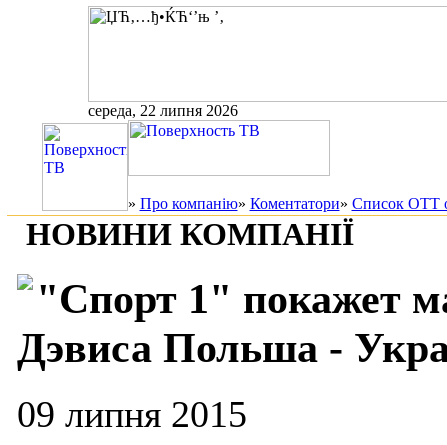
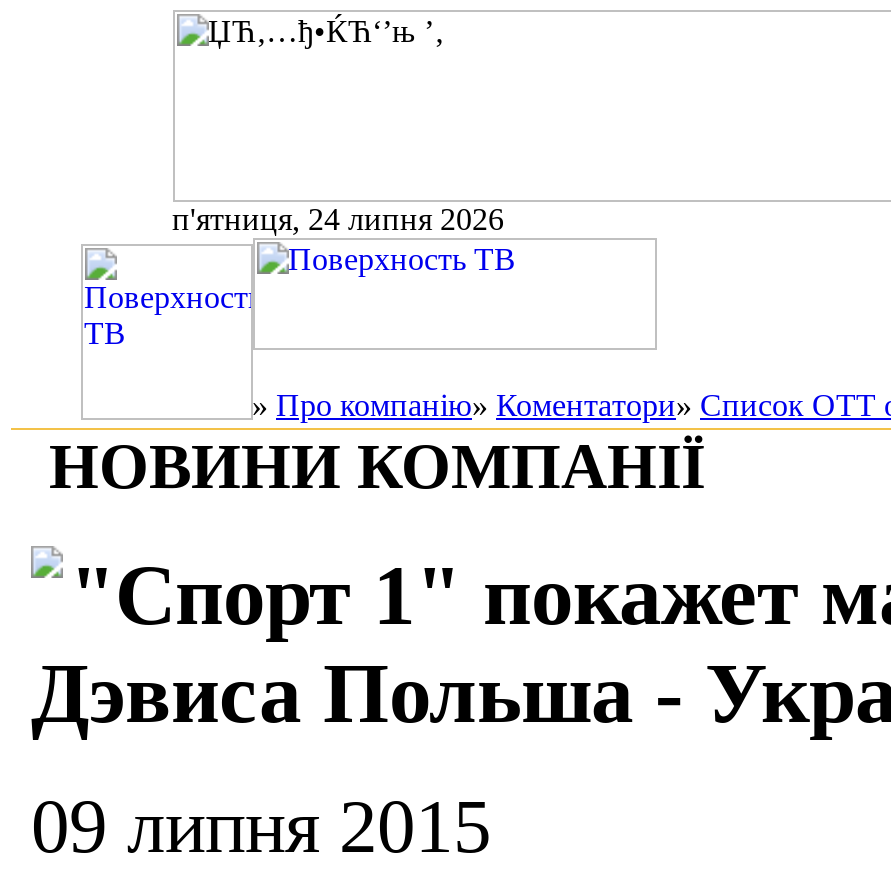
- середа, 22 липня 2026
+ п'ятниця, 24 липня 2026
